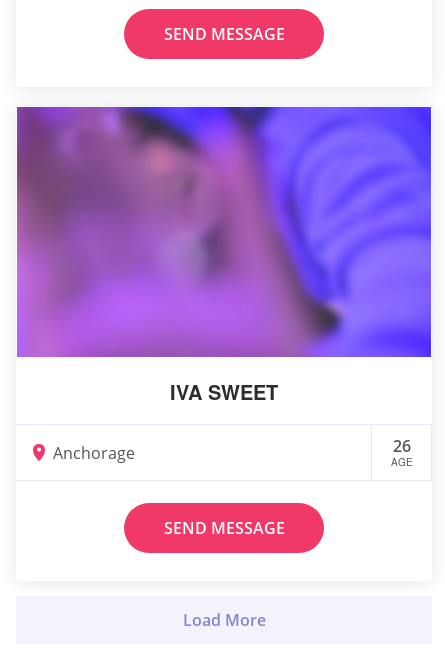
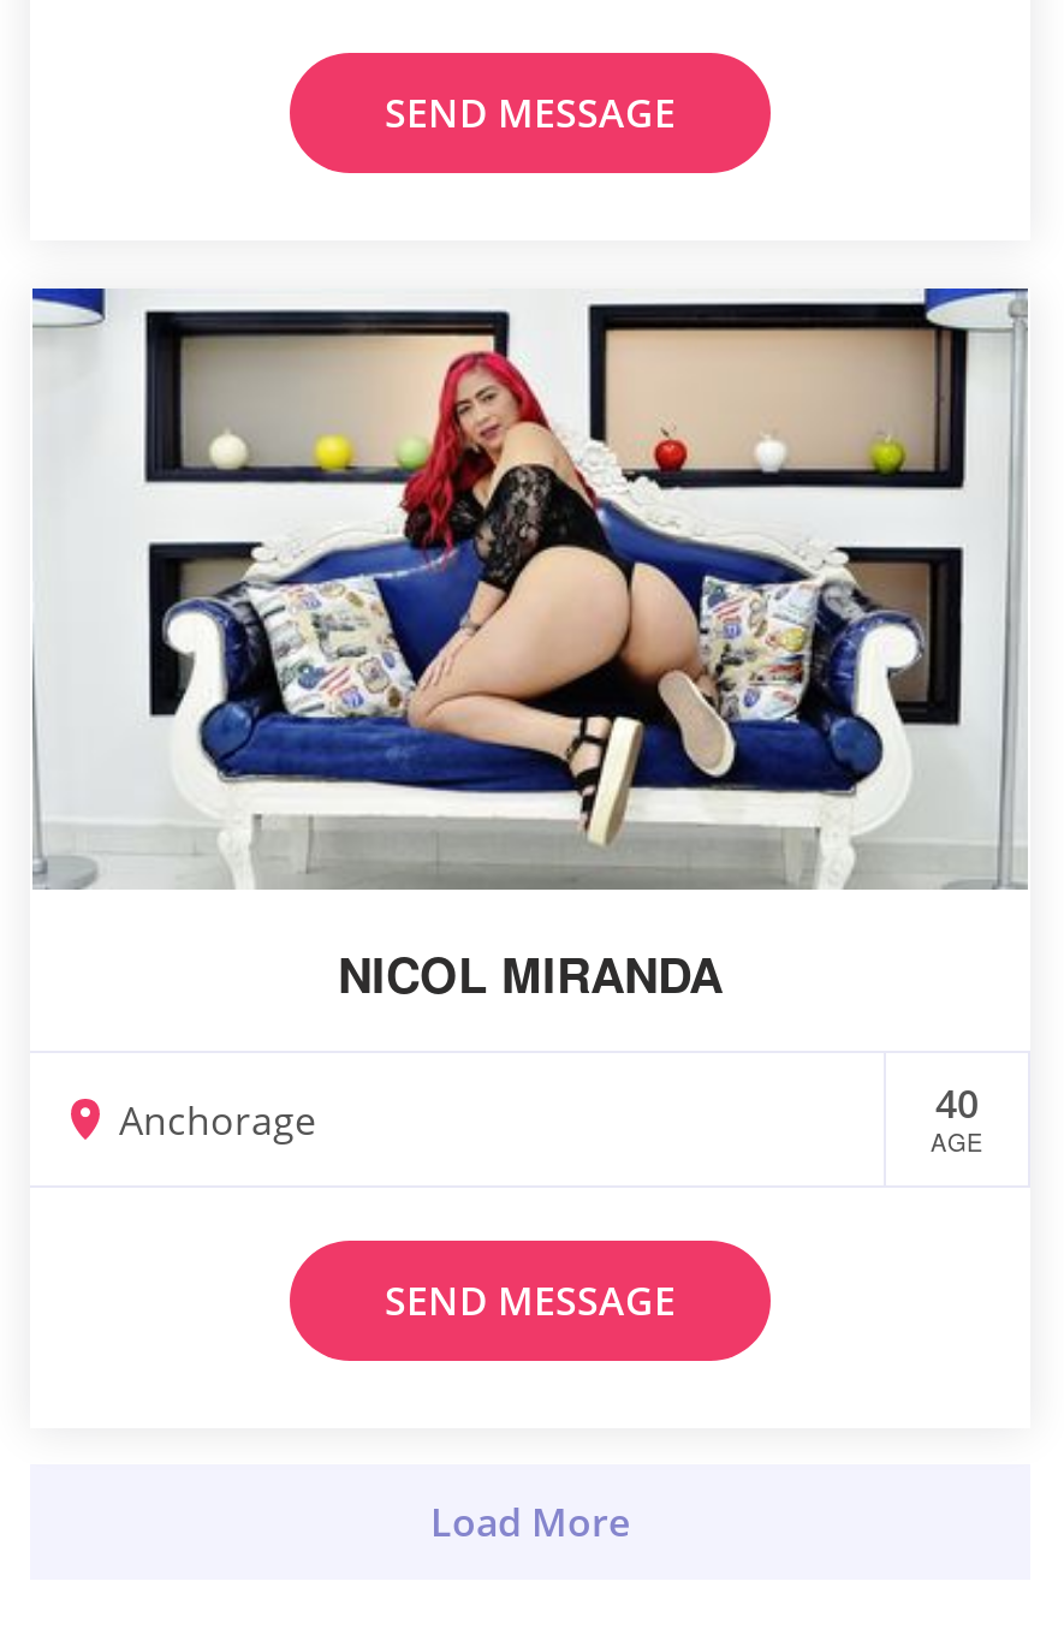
- [image]
- IVA SWEET
+ [image]
+ NICOL MIRANDA

- 26
+ 40
